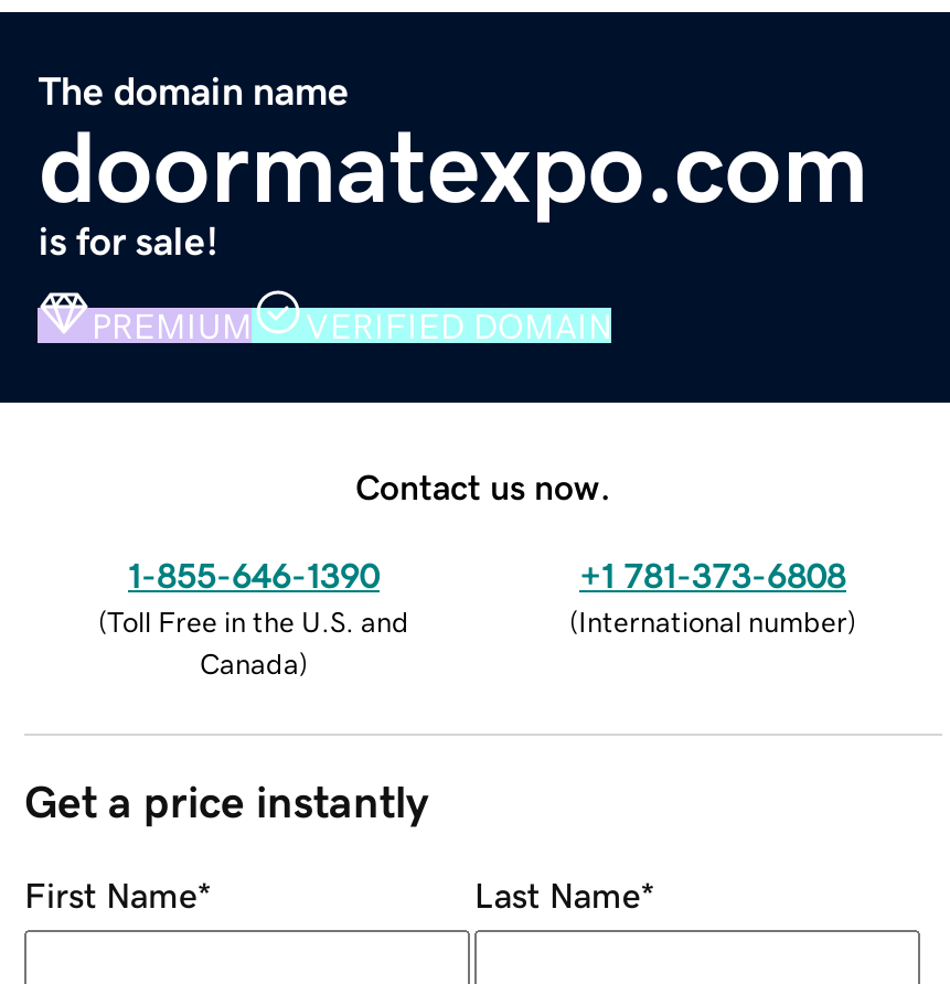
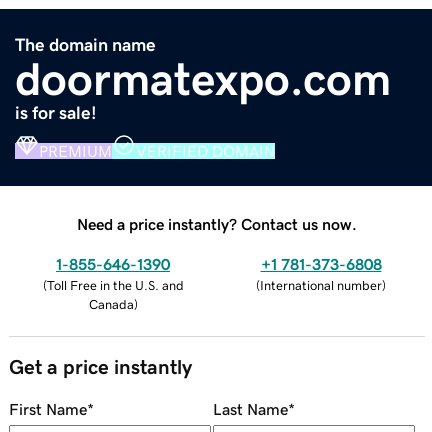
- Contact us now.
+ Need a price instantly? Contact us now.
